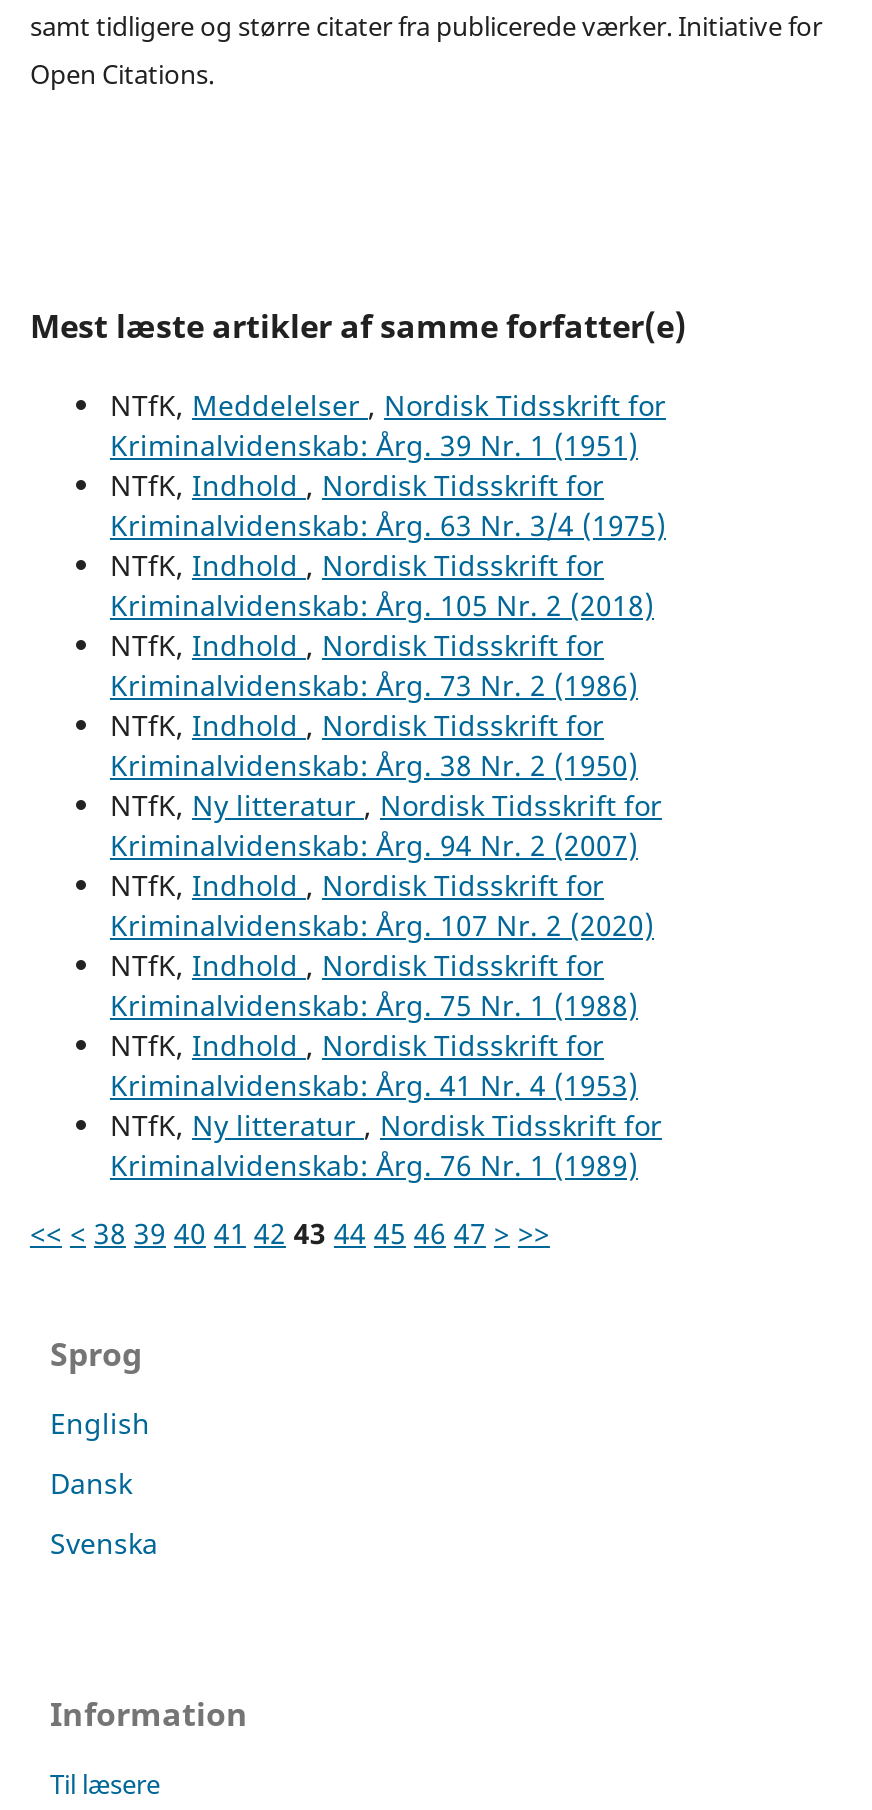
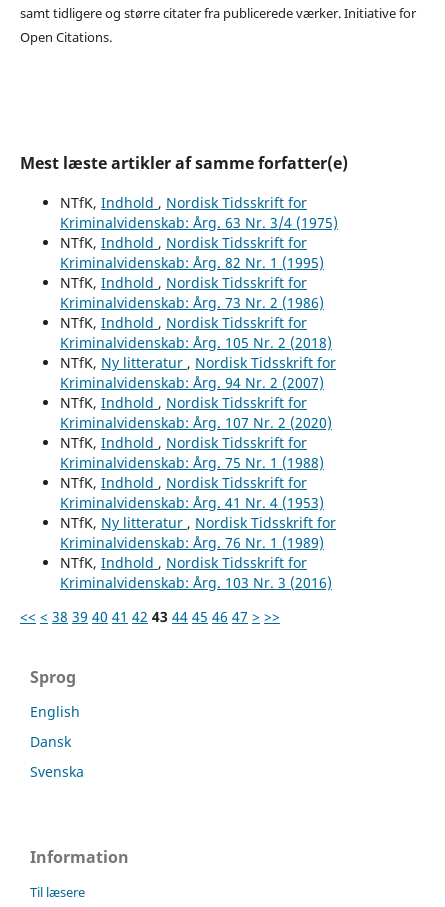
- NTfK, Meddelelser, Nordisk Tidsskrift for
- Kriminalvidenskab: Årg. 39 Nr. 1 (1951)

moved up: NTfK, Indhold, Nordisk Tidsskrift for | Kriminalvidenskab: Årg. 63 Nr. 3/4 (1975) | NTfK, Indhold, Nordisk Tidsskrift for

moved down: Kriminalvidenskab: Årg. 105 Nr. 2 (2018)

+ Kriminalvidenskab: Årg. 82 Nr. 1 (1995)

moved up: NTfK, Indhold, Nordisk Tidsskrift for | Kriminalvidenskab: Årg. 73 Nr. 2 (1986) | NTfK, Indhold, Nordisk Tidsskrift for

- Kriminalvidenskab: Årg. 38 Nr. 2 (1950)

moved up: NTfK, Ny litteratur, Nordisk Tidsskrift for | Kriminalvidenskab: Årg. 94 Nr. 2 (2007) | NTfK, Indhold, Nordisk Tidsskrift for | ... | NTfK, Ny litteratur, Nordisk Tidsskrift for | Kriminalvidenskab: Årg. 76 Nr. 1 (1989)

+ NTfK, Indhold, Nordisk Tidsskrift for
+ Kriminalvidenskab: Årg. 103 Nr. 3 (2016)
